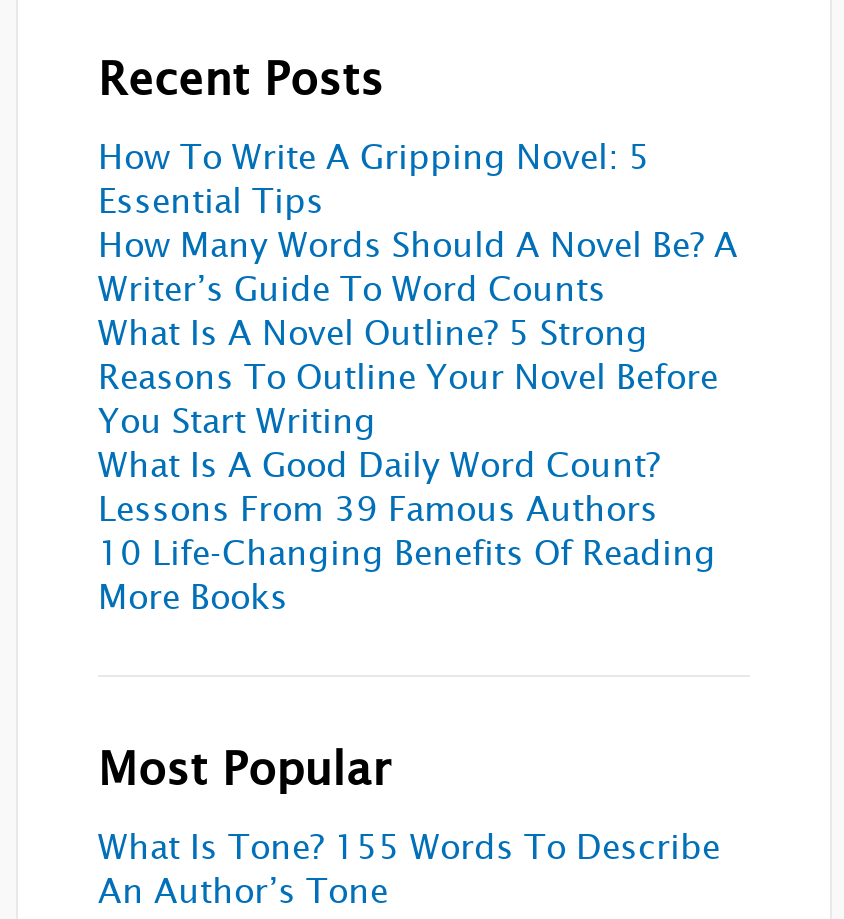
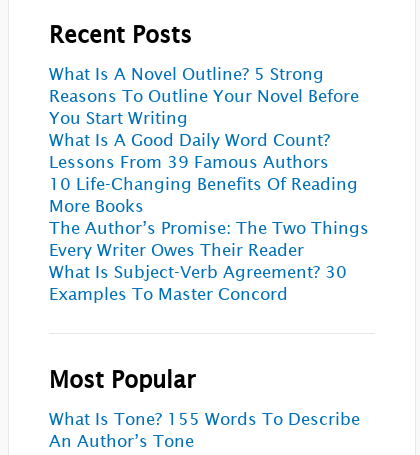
- How To Write A Gripping Novel: 5
- Essential Tips
- How Many Words Should A Novel Be? A
- Writer’s Guide To Word Counts

moved up: What Is A Novel Outline? 5 Strong | Reasons To Outline Your Novel Before | You Start Writing | What Is A Good Daily Word Count? | Lessons From 39 Famous Authors | 10 Life-Changing Benefits Of Reading | More Books

+ The Author’s Promise: The Two Things
+ Every Writer Owes Their Reader
+ What Is Subject-Verb Agreement? 30
+ Examples To Master Concord
